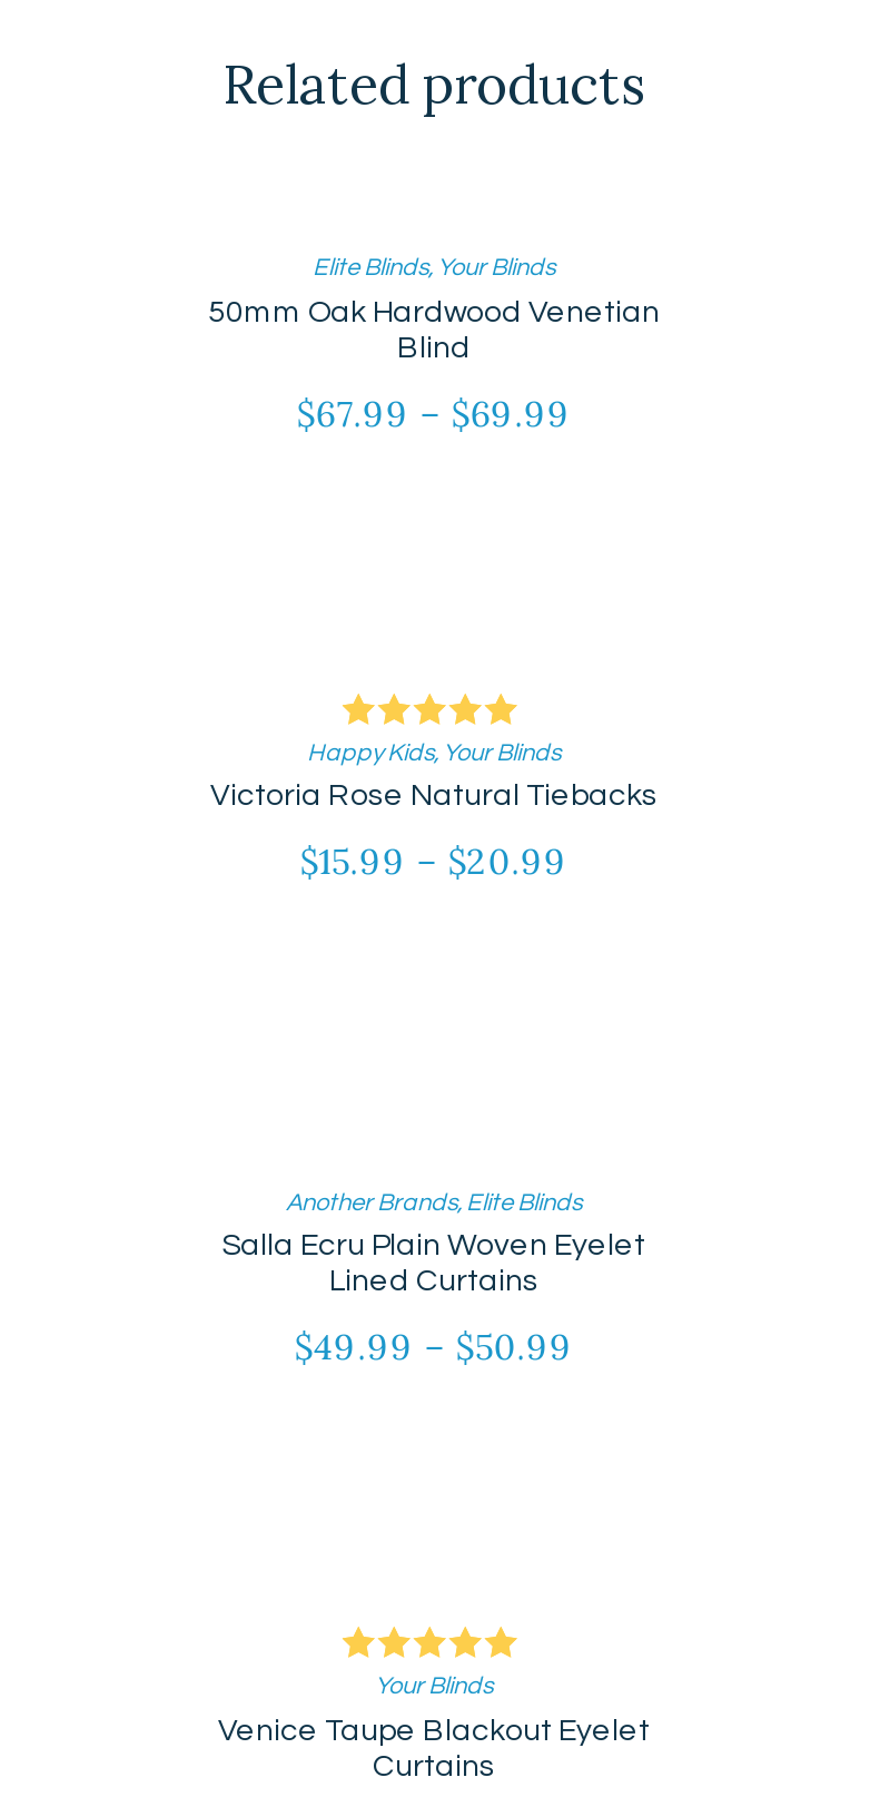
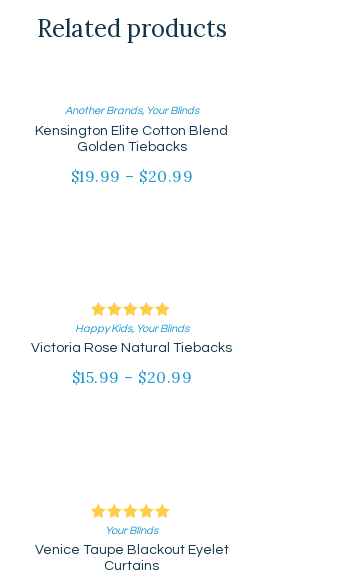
- Elite Blinds, Your Blinds
+ Another Brands, Your Blinds

- 50mm Oak Hardwood Venetian
- Blind
+ Kensington Elite Cotton Blend
+ Golden Tiebacks

- $67.99 – $69.99
+ $19.99 – $20.99

- Another Brands, Elite Blinds
- Salla Ecru Plain Woven Eyelet
- Lined Curtains
- $49.99 – $50.99
